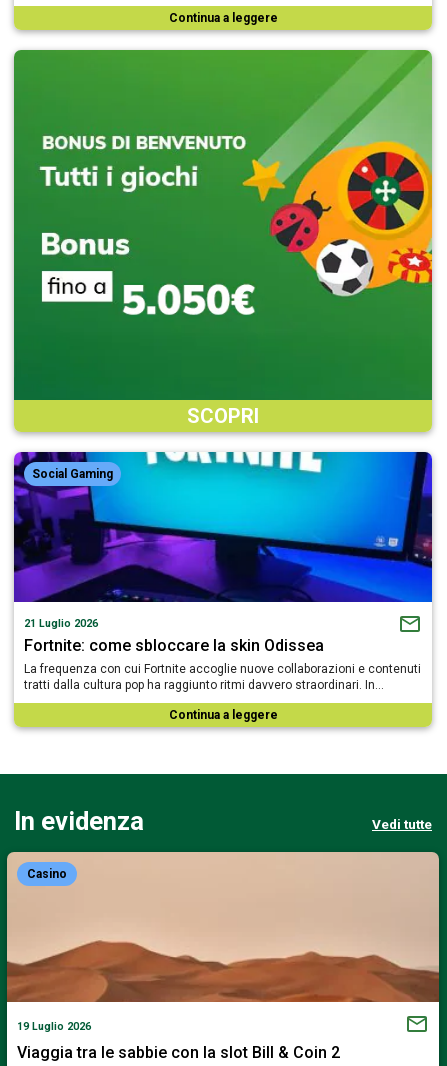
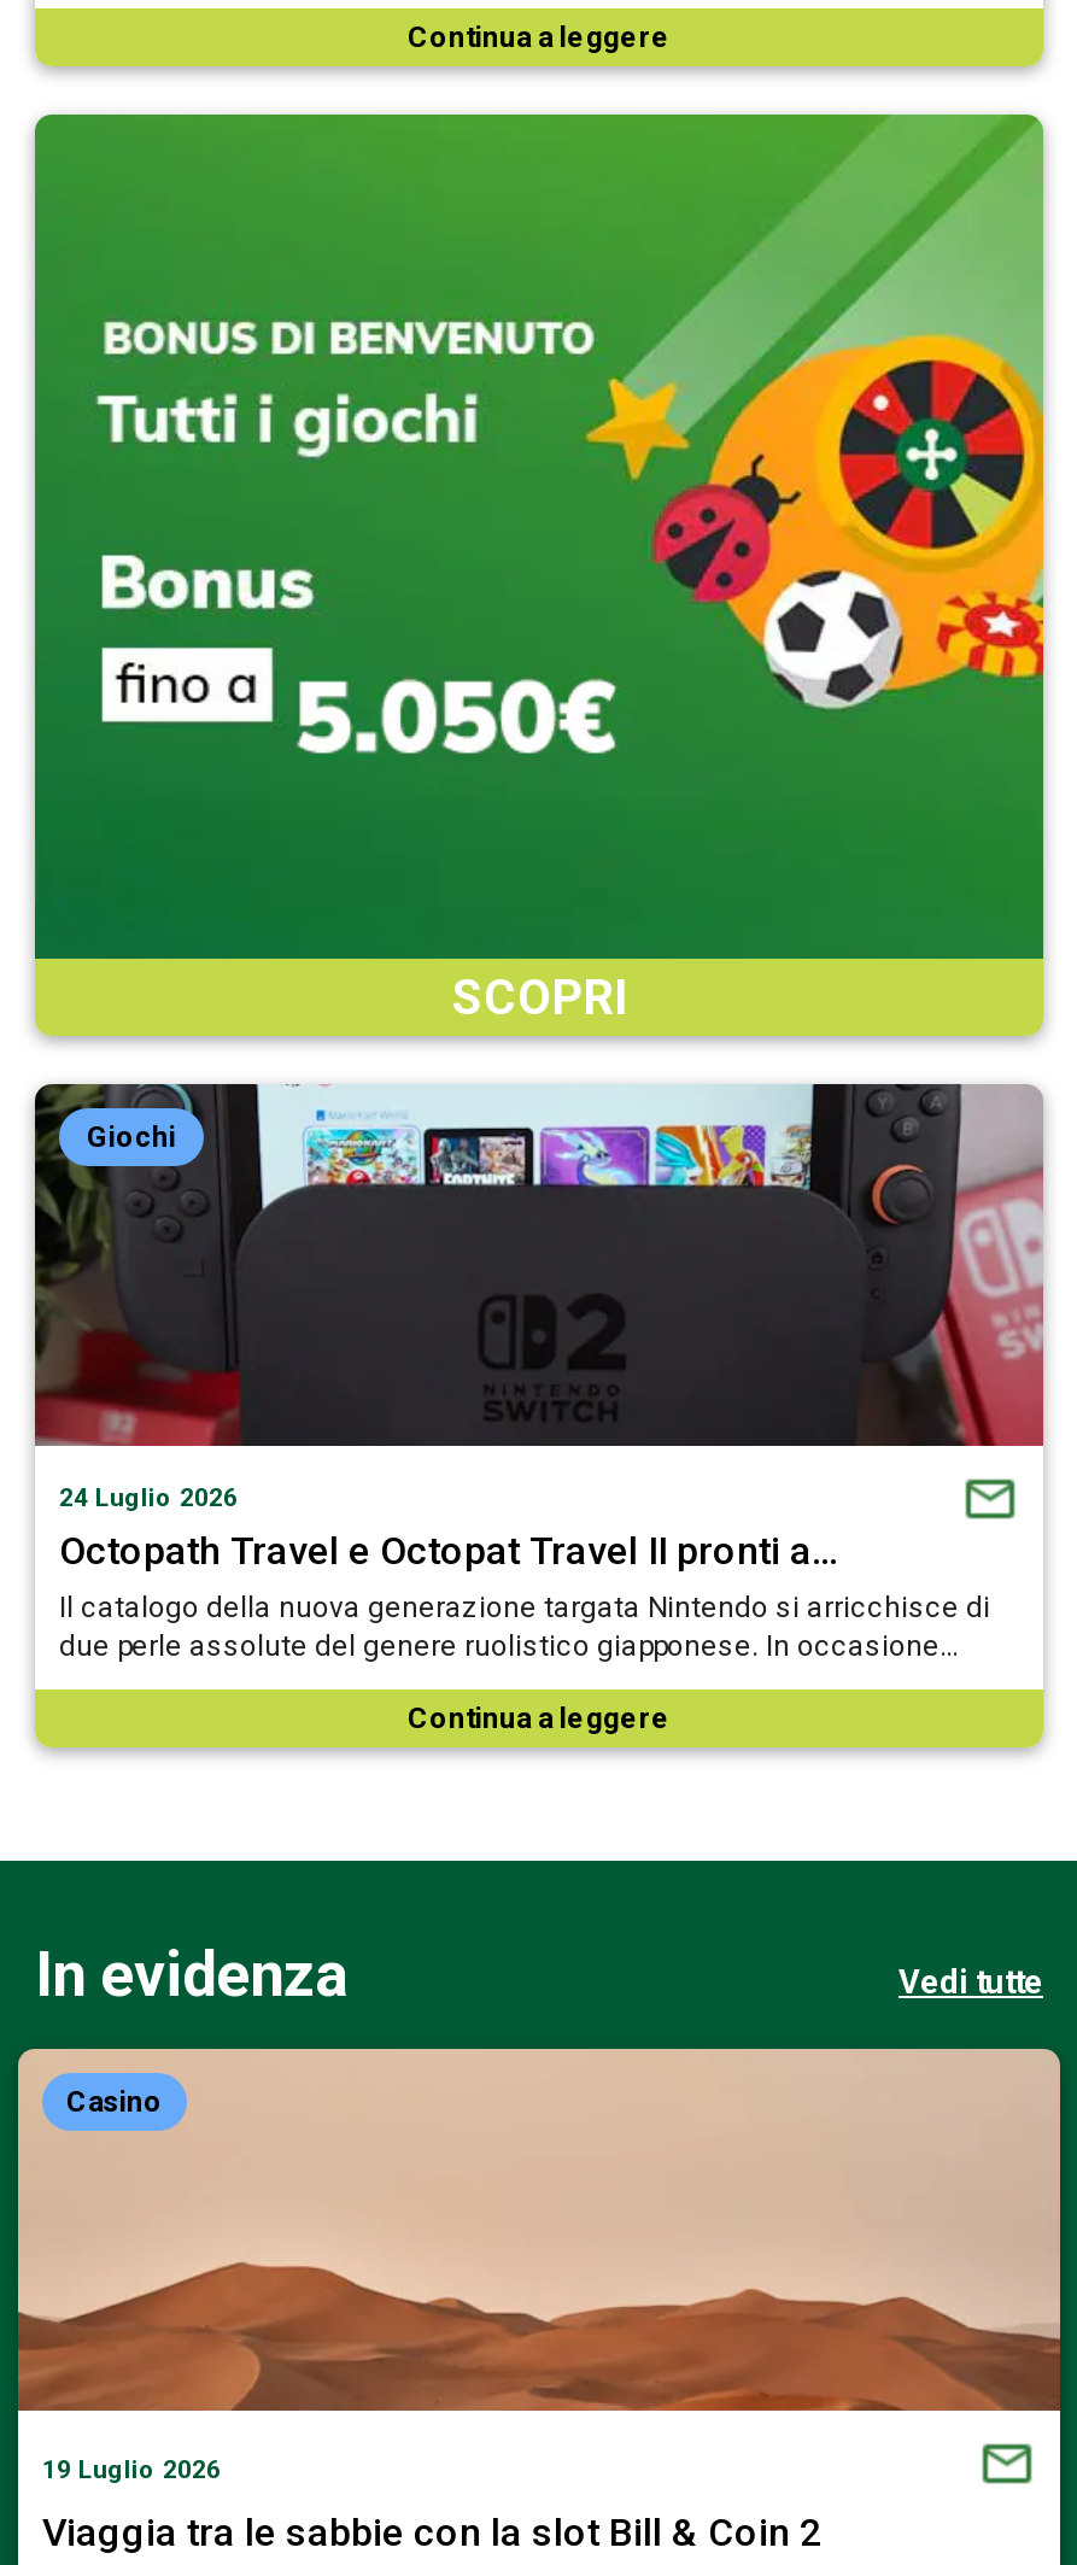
- [image]
- Social Gaming
+ [image]
+ Giochi

- 21 Luglio 2026
- Fortnite: come sbloccare la skin Odissea
- La frequenza con cui Fortnite accoglie nuove collaborazioni e contenuti
- tratti dalla cultura pop ha raggiunto ritmi davvero straordinari. In…
+ 24 Luglio 2026
+ Octopath Travel e Octopat Travel II pronti a…
+ Il catalogo della nuova generazione targata Nintendo si arricchisce di
+ due perle assolute del genere ruolistico giapponese. In occasione…
